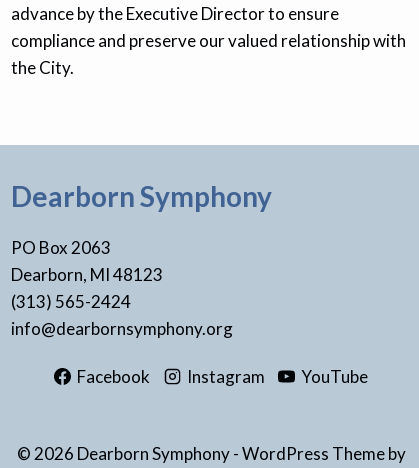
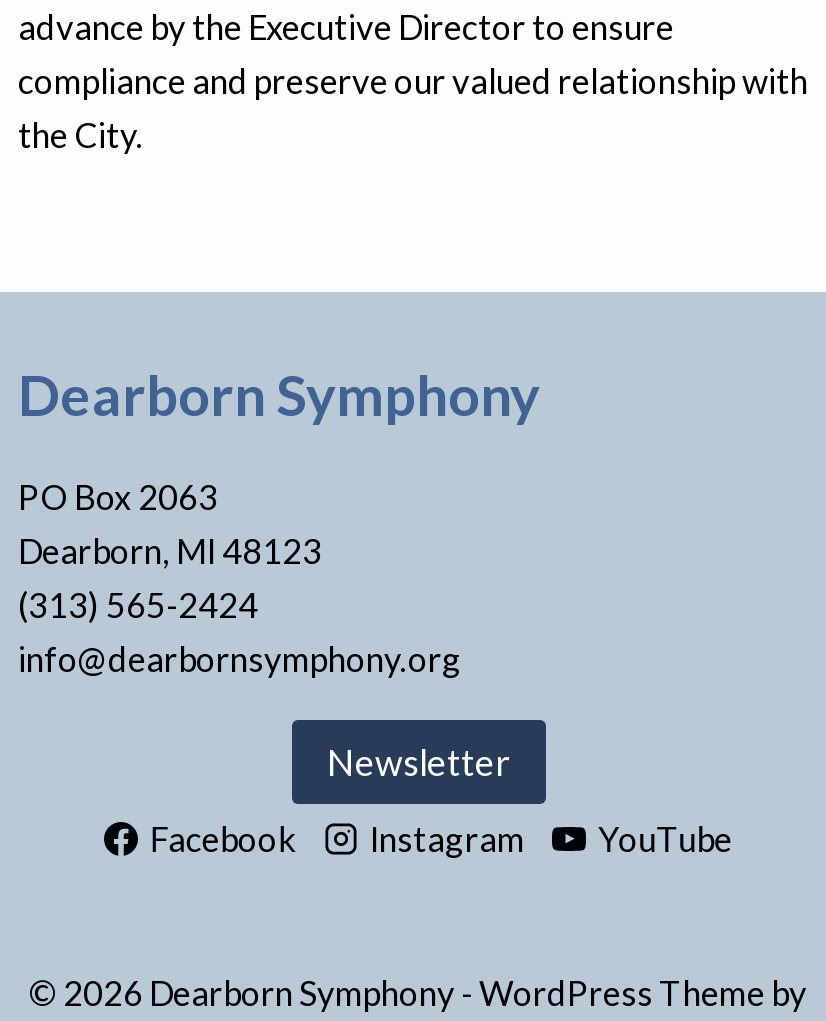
+ Newsletter
